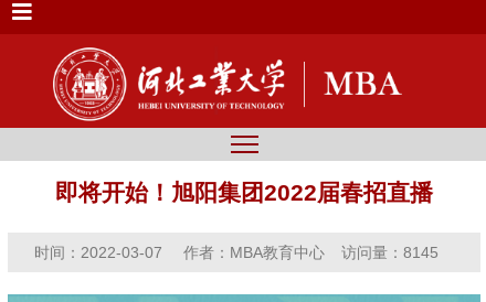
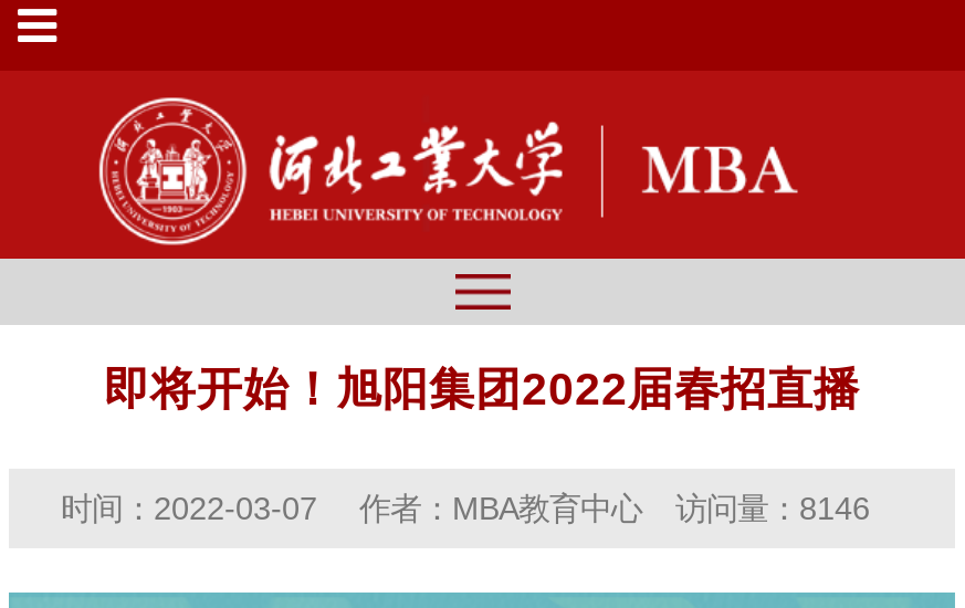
- 时间：2022-03-07 作者：MBA教育中心 访问量：8145
+ 时间：2022-03-07 作者：MBA教育中心 访问量：8146
